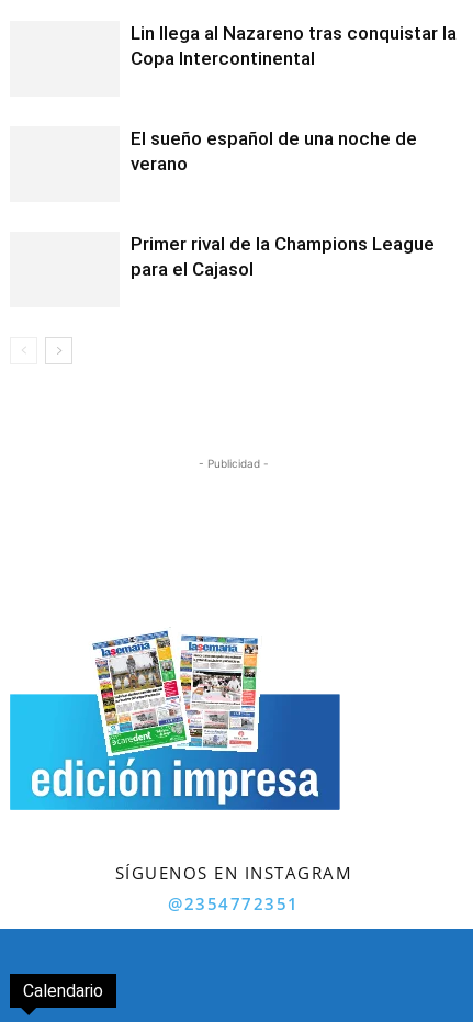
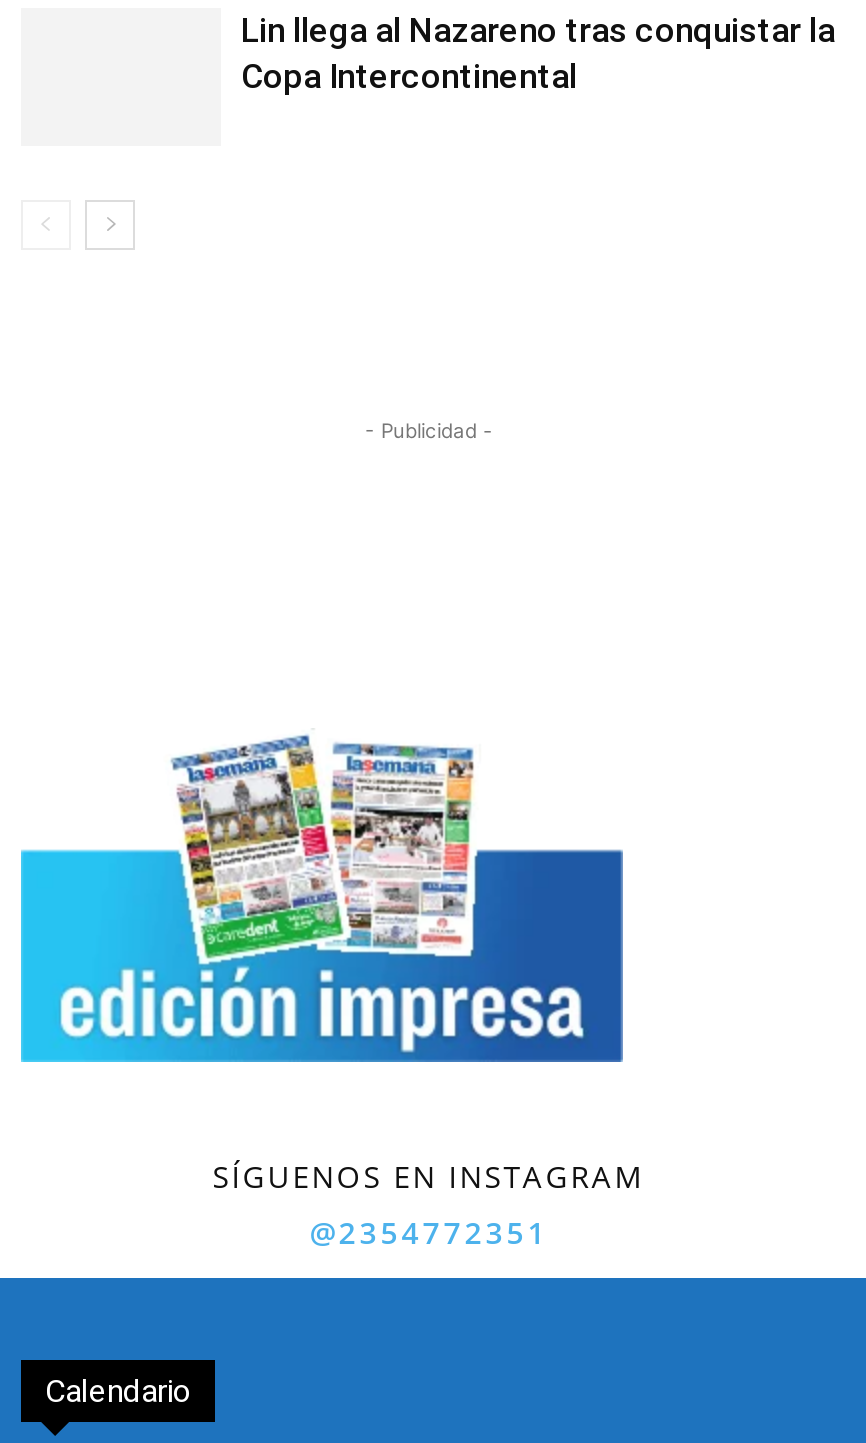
- El sueño español de una noche de
- verano

- Primer rival de la Champions League
- para el Cajasol
